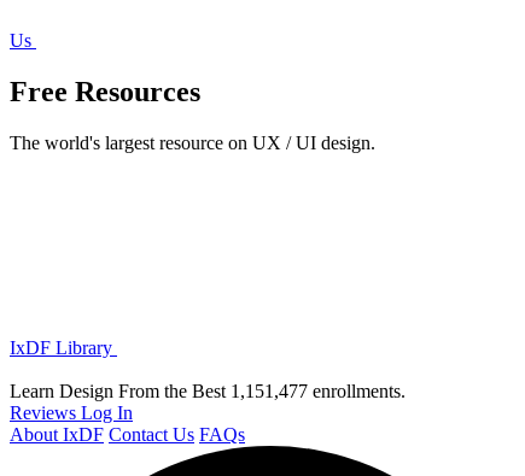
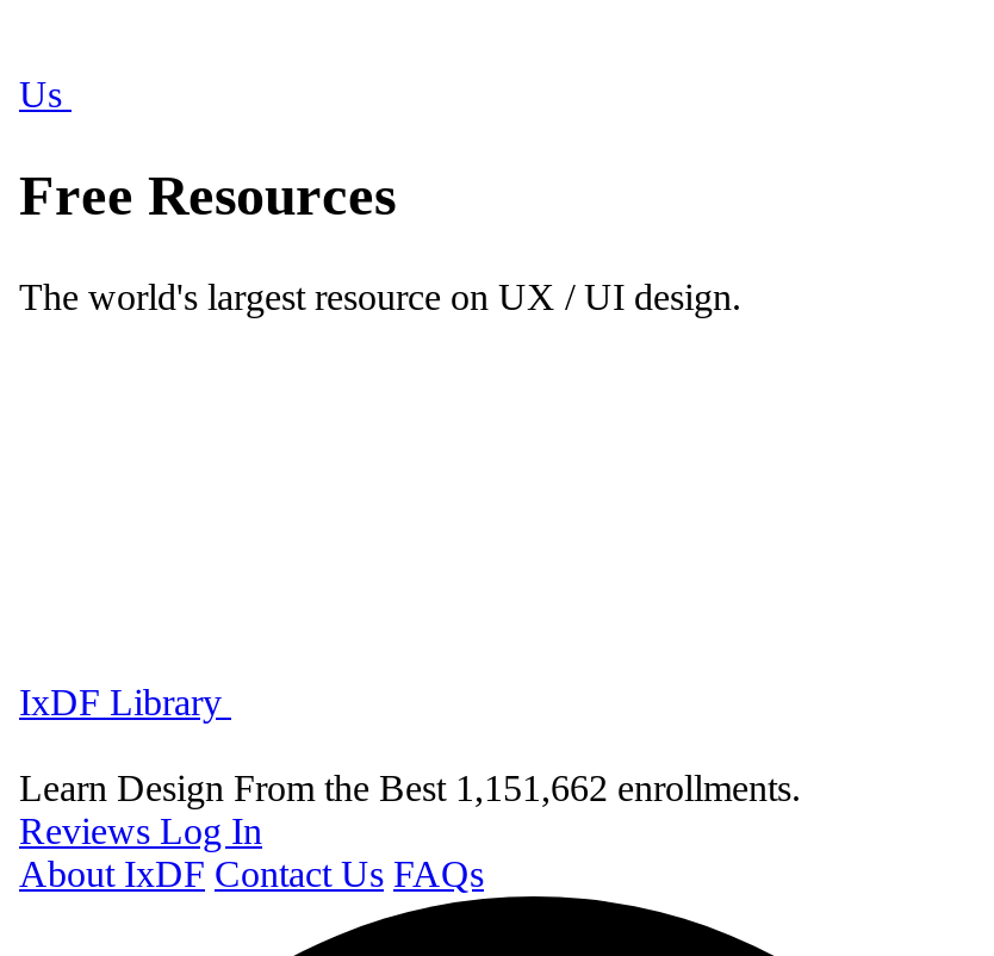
- Learn Design From the Best 1,151,477 enrollments.
+ Learn Design From the Best 1,151,662 enrollments.
